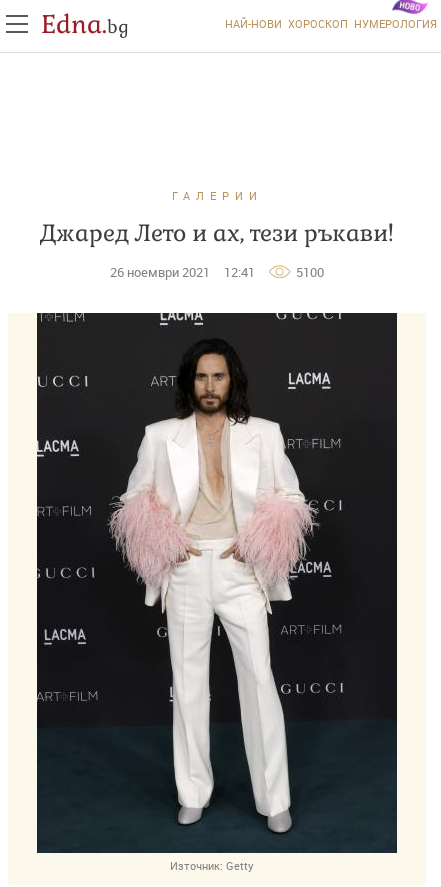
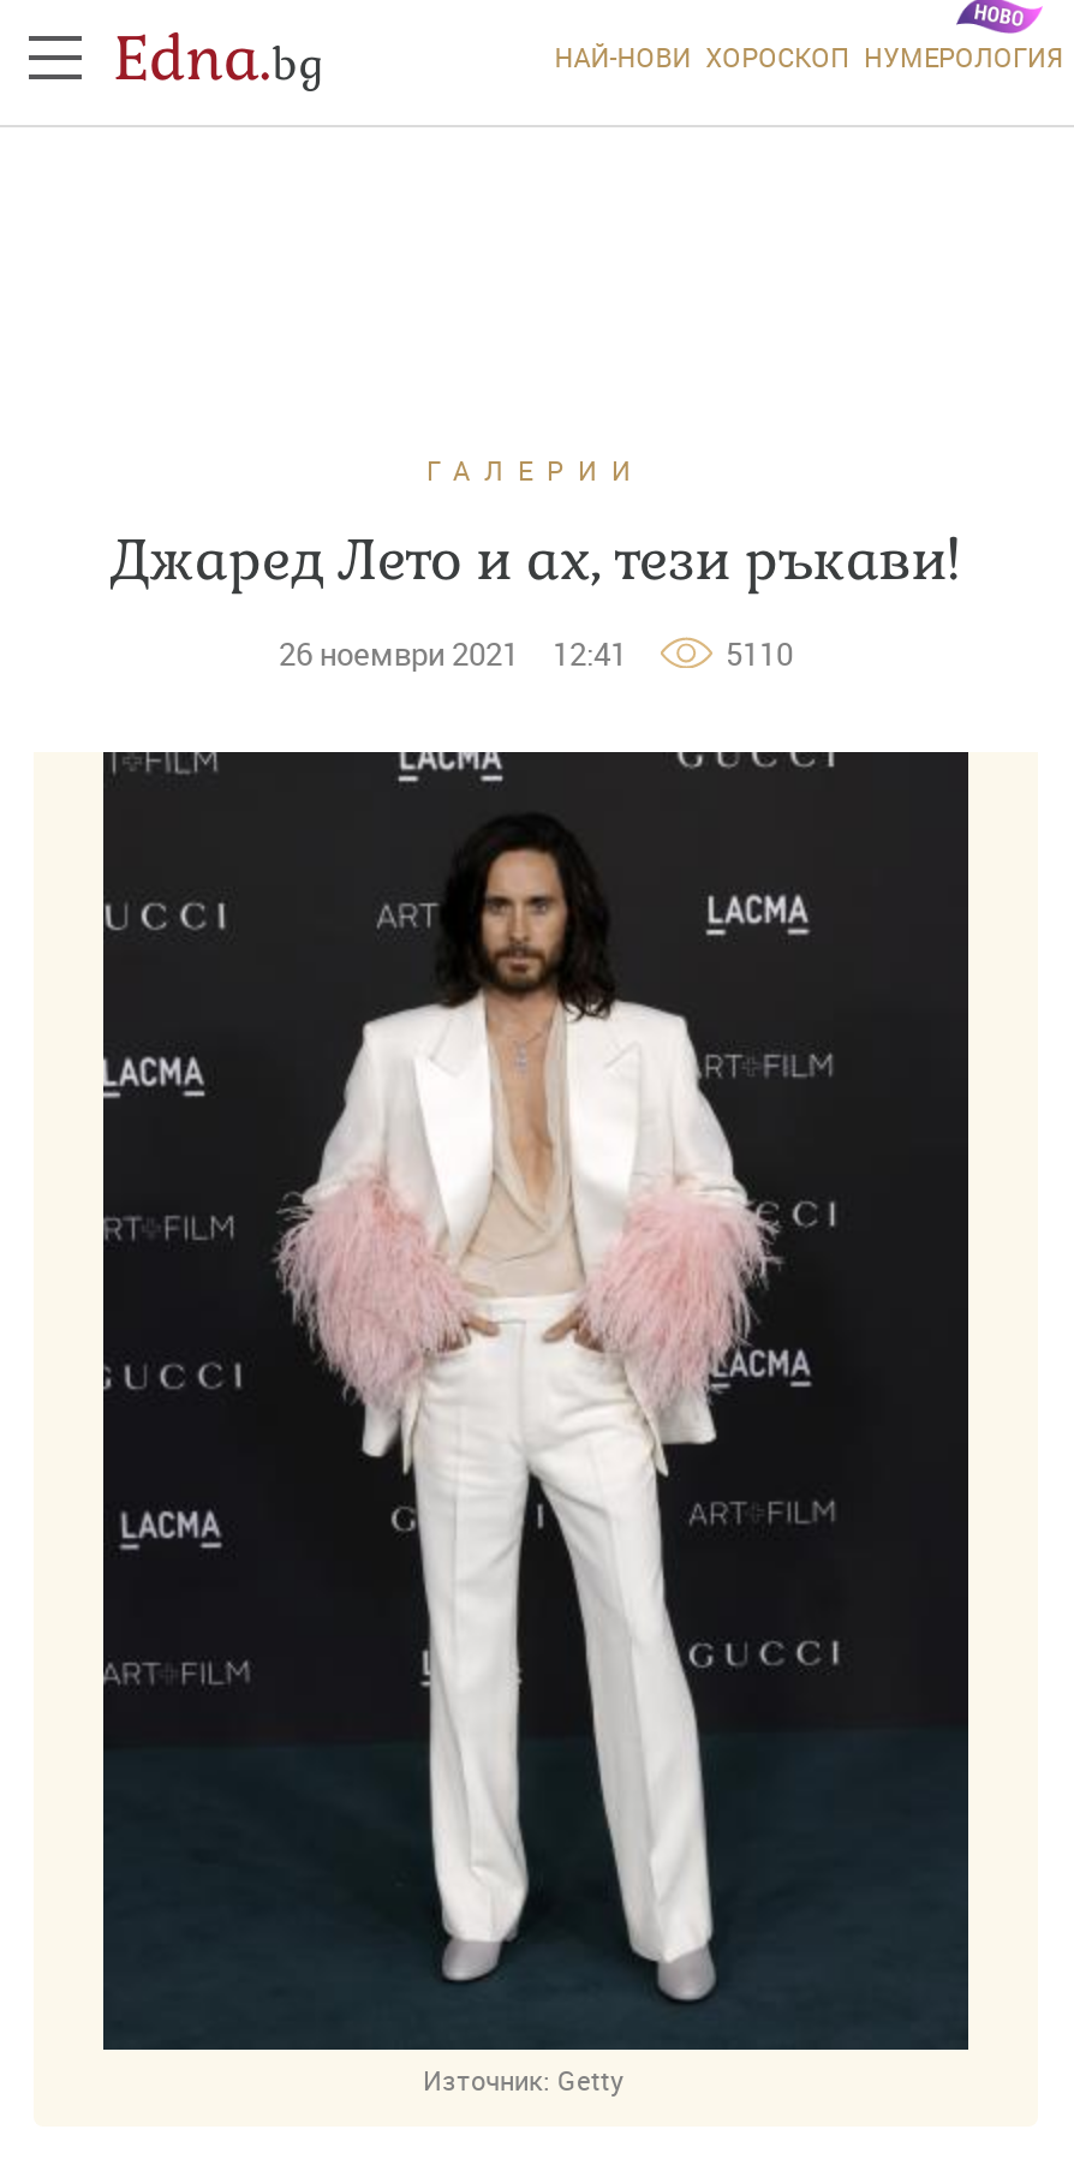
- 5100
+ 5110
